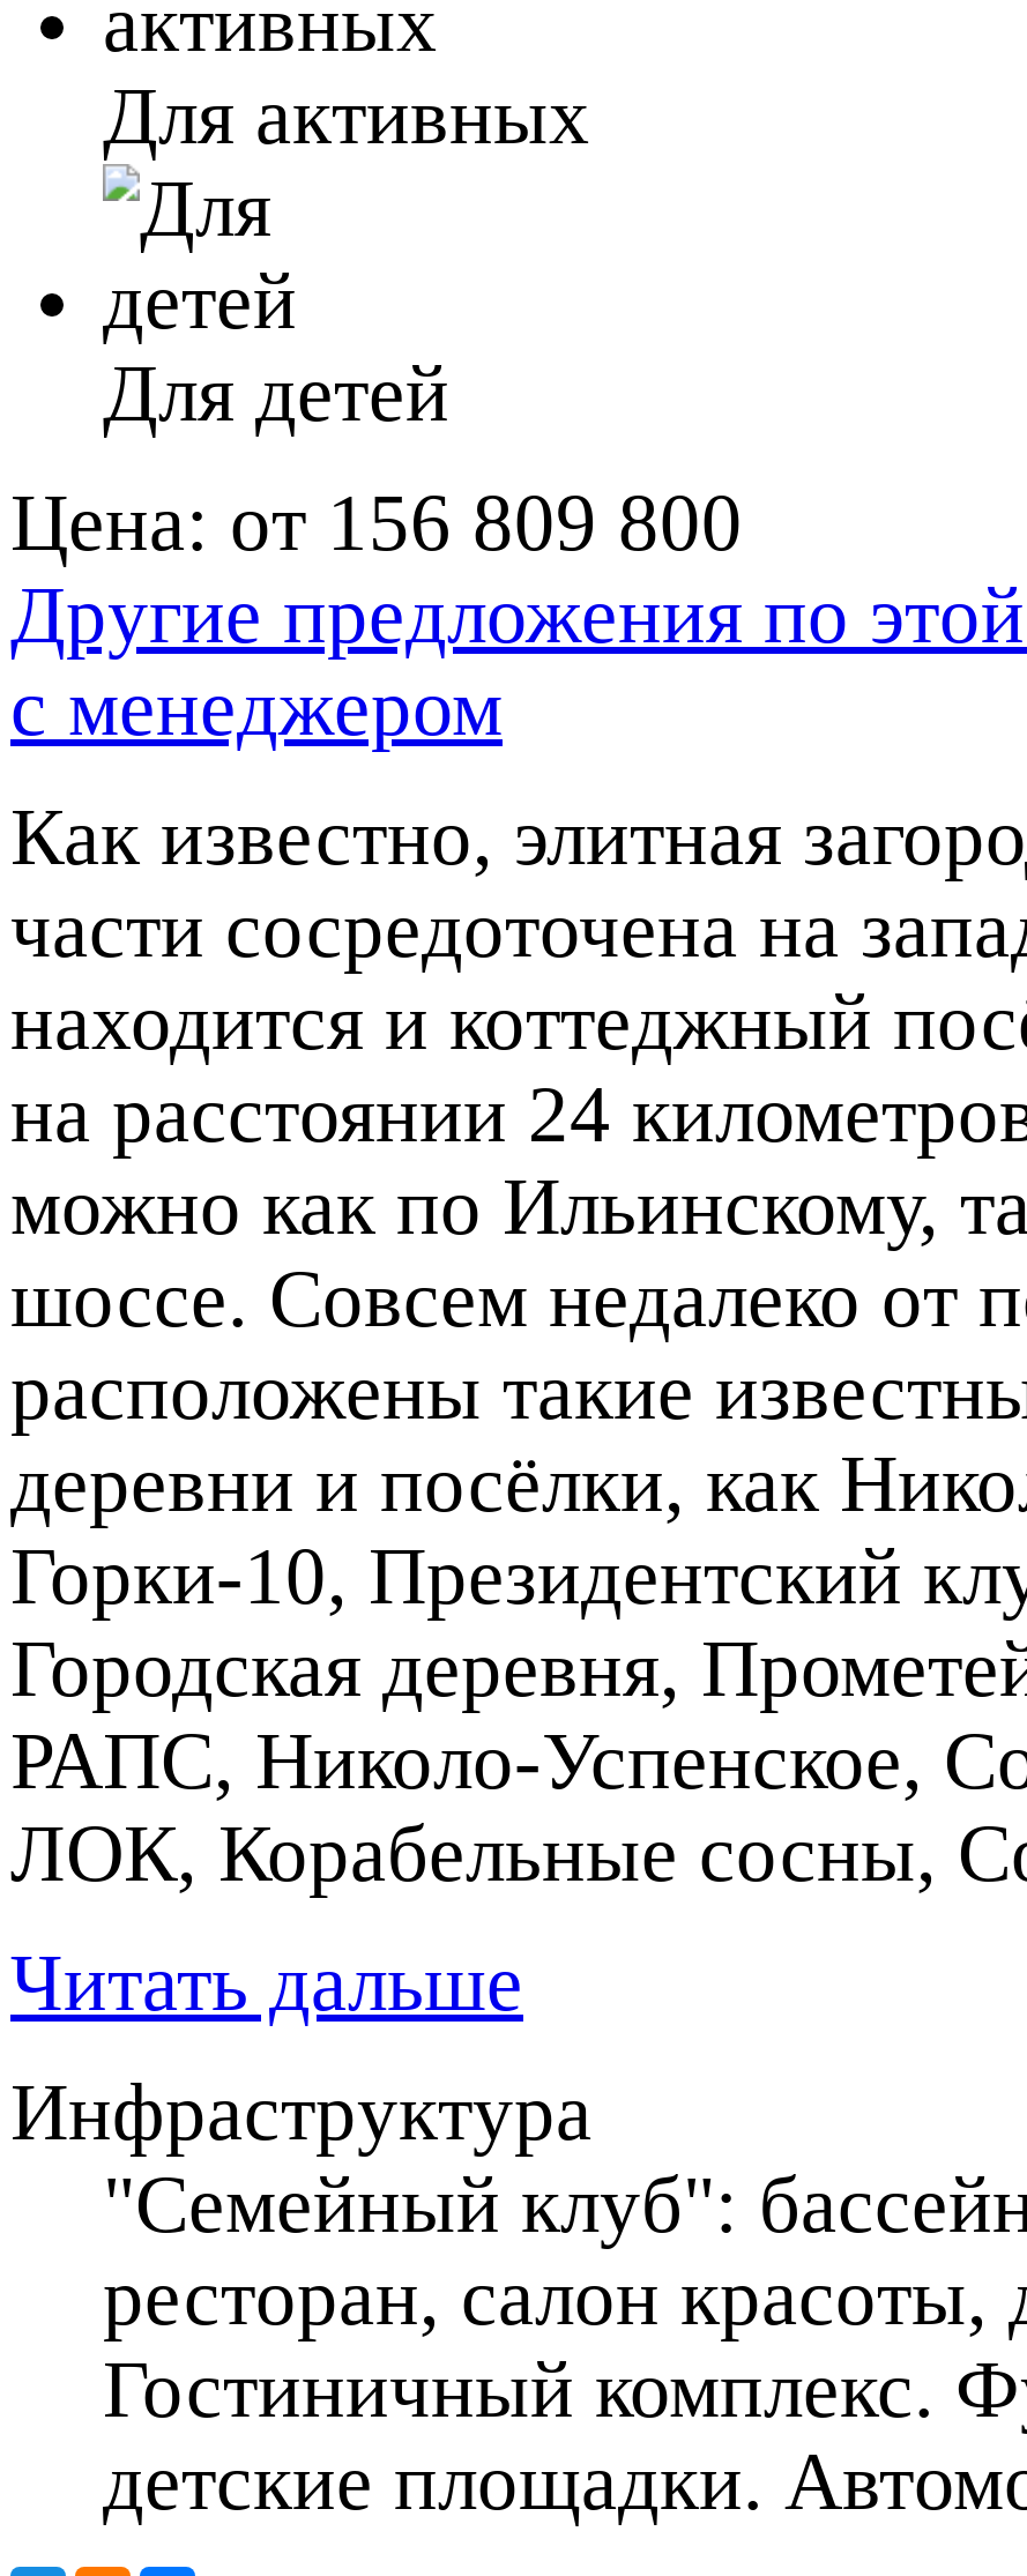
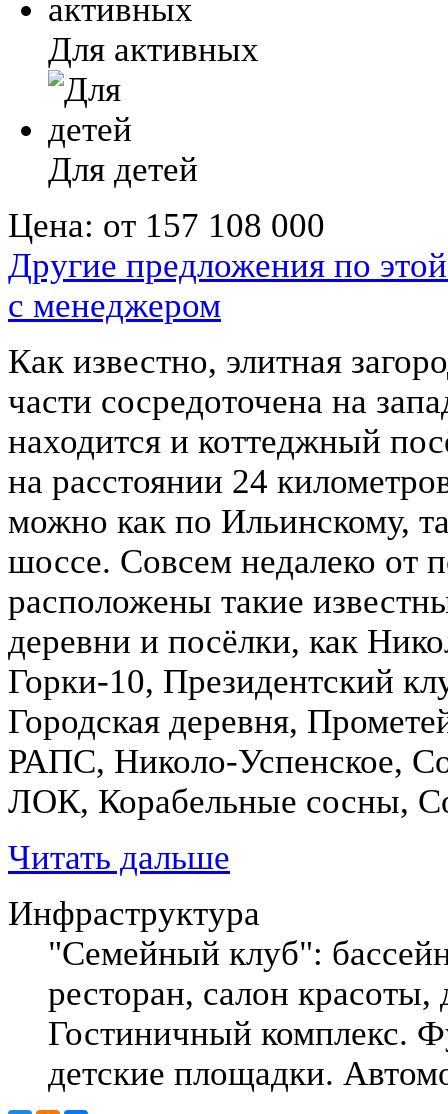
- Цена: от 156 809 800
+ Цена: от 157 108 000
